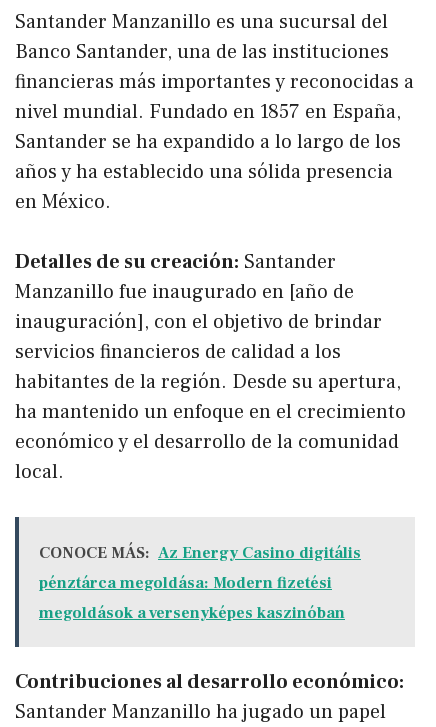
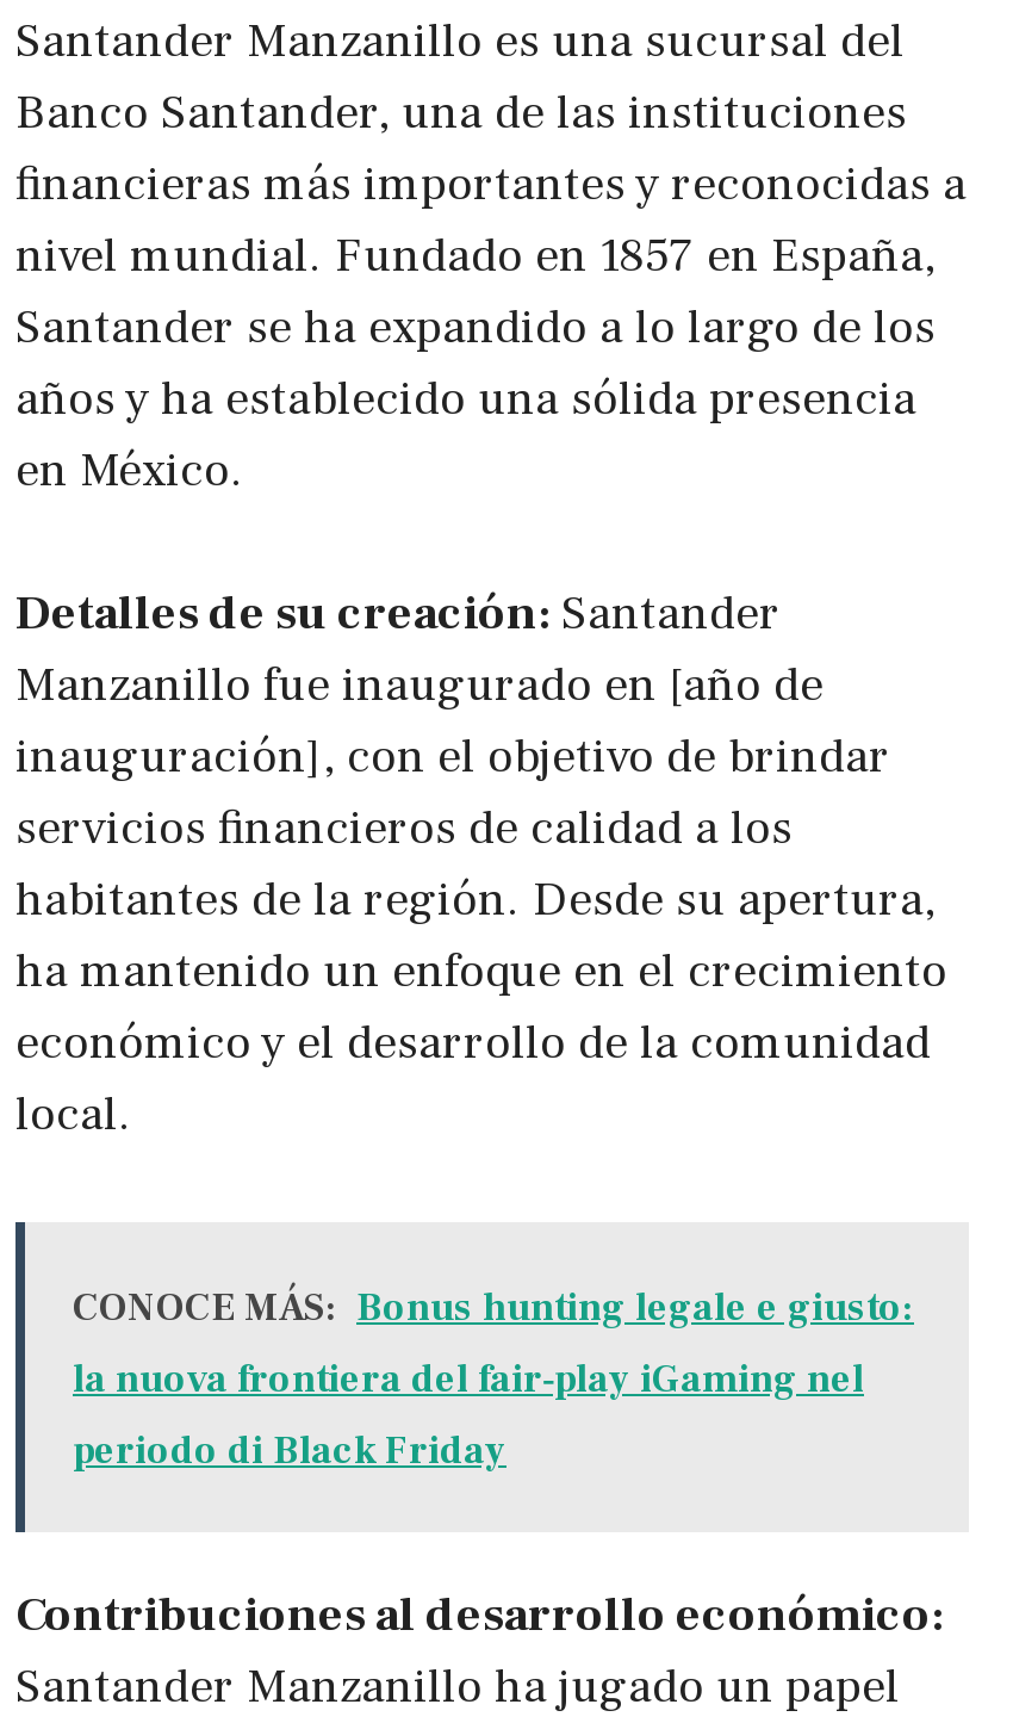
- CONOCE MÁS: Az Energy Casino digitális
+ CONOCE MÁS: Bonus hunting legale e giusto:

- pénztárca megoldása: Modern fizetési
+ la nuova frontiera del fair‑play iGaming nel

- megoldások a versenyképes kaszinóban
+ periodo di Black Friday
